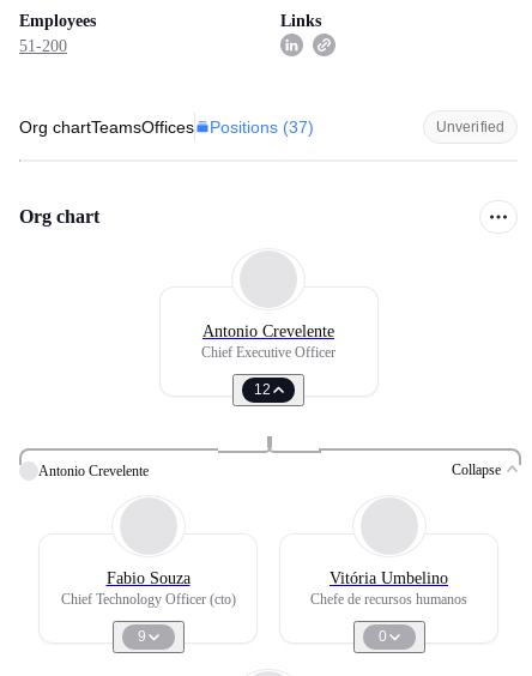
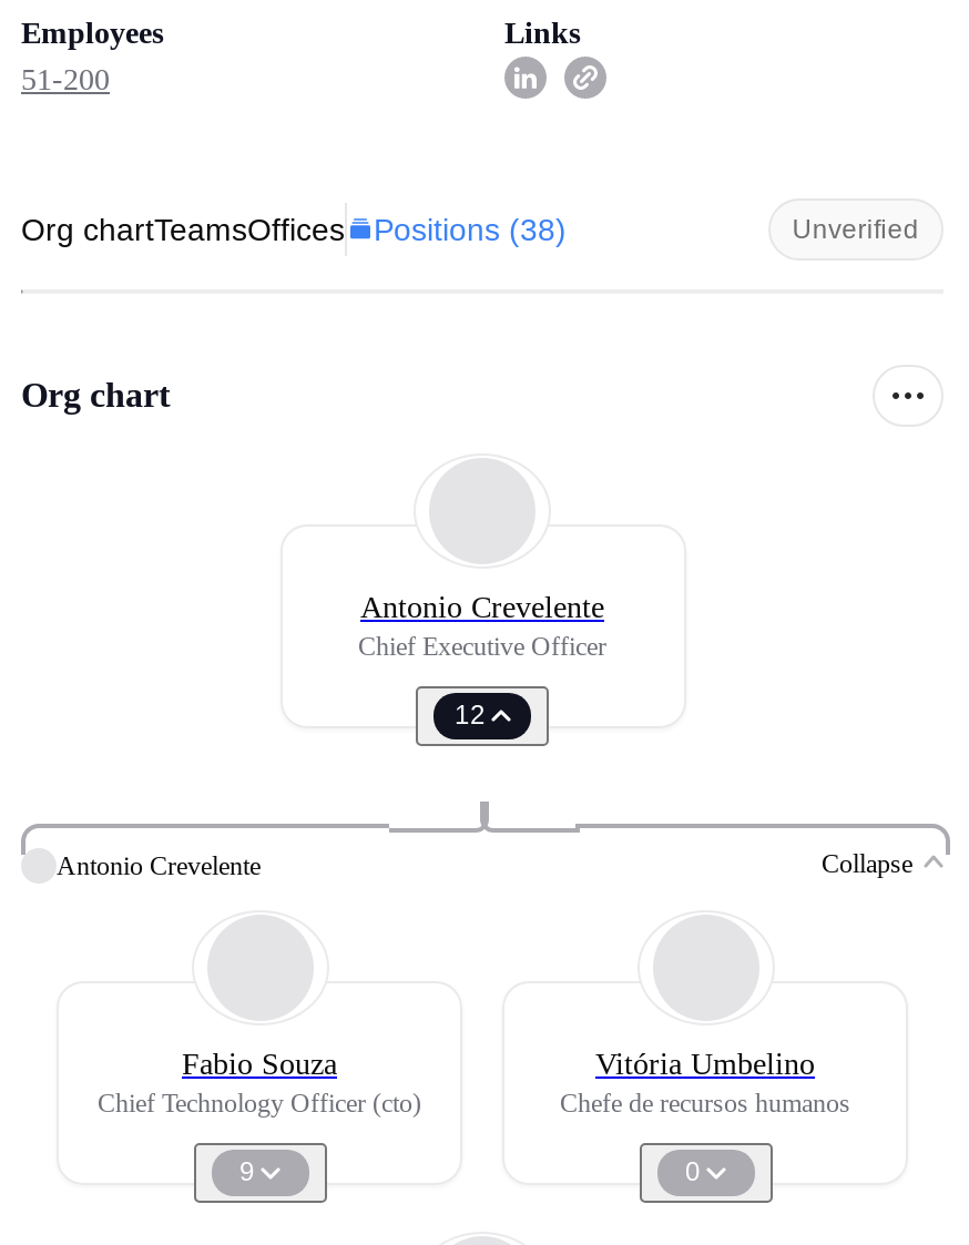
- Org chartTeamsOffices Positions (37)
+ Org chartTeamsOffices Positions (38)
